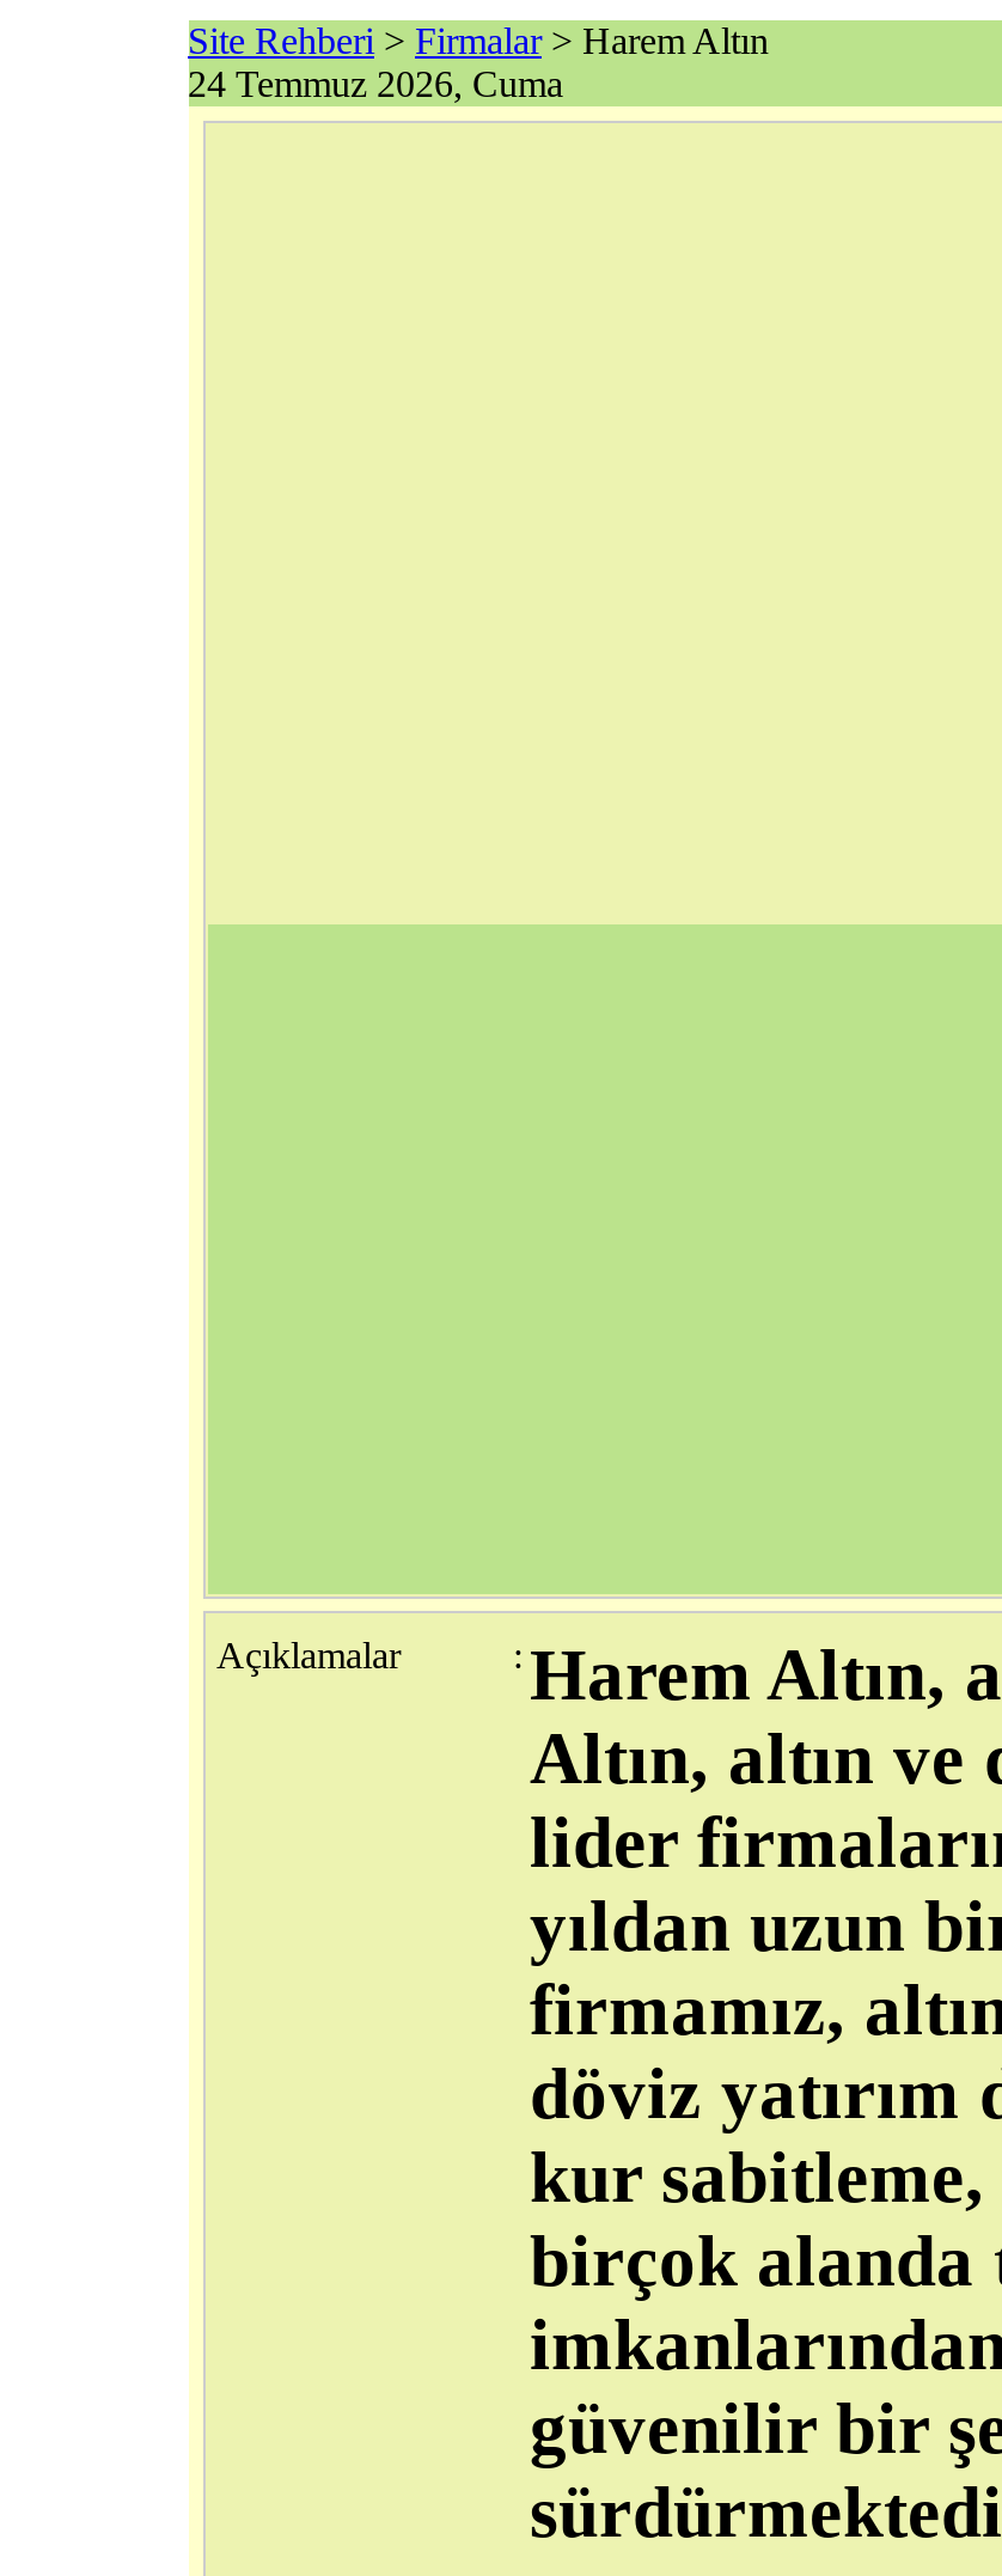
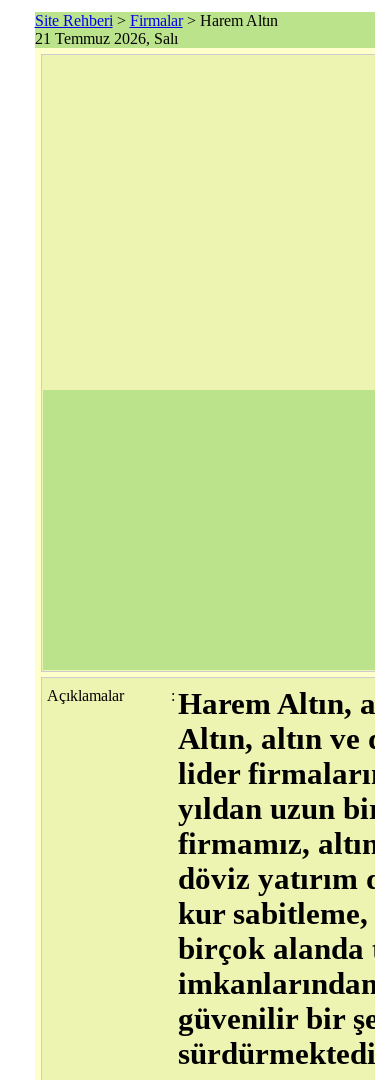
- 24 Temmuz 2026, Cuma
+ 21 Temmuz 2026, Salı
